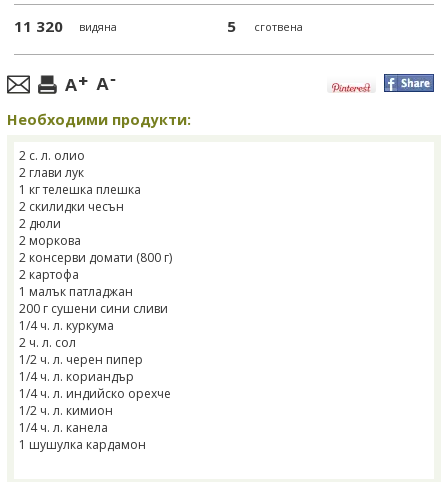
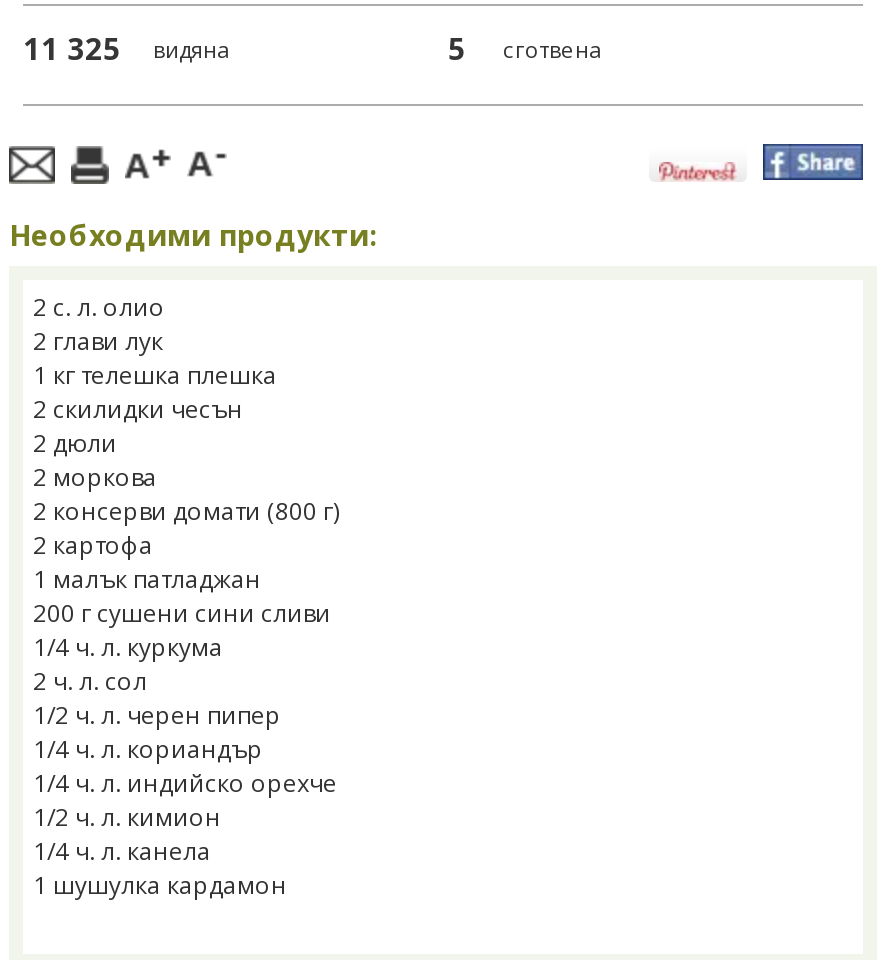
- 11 320 видяна
+ 11 325 видяна
